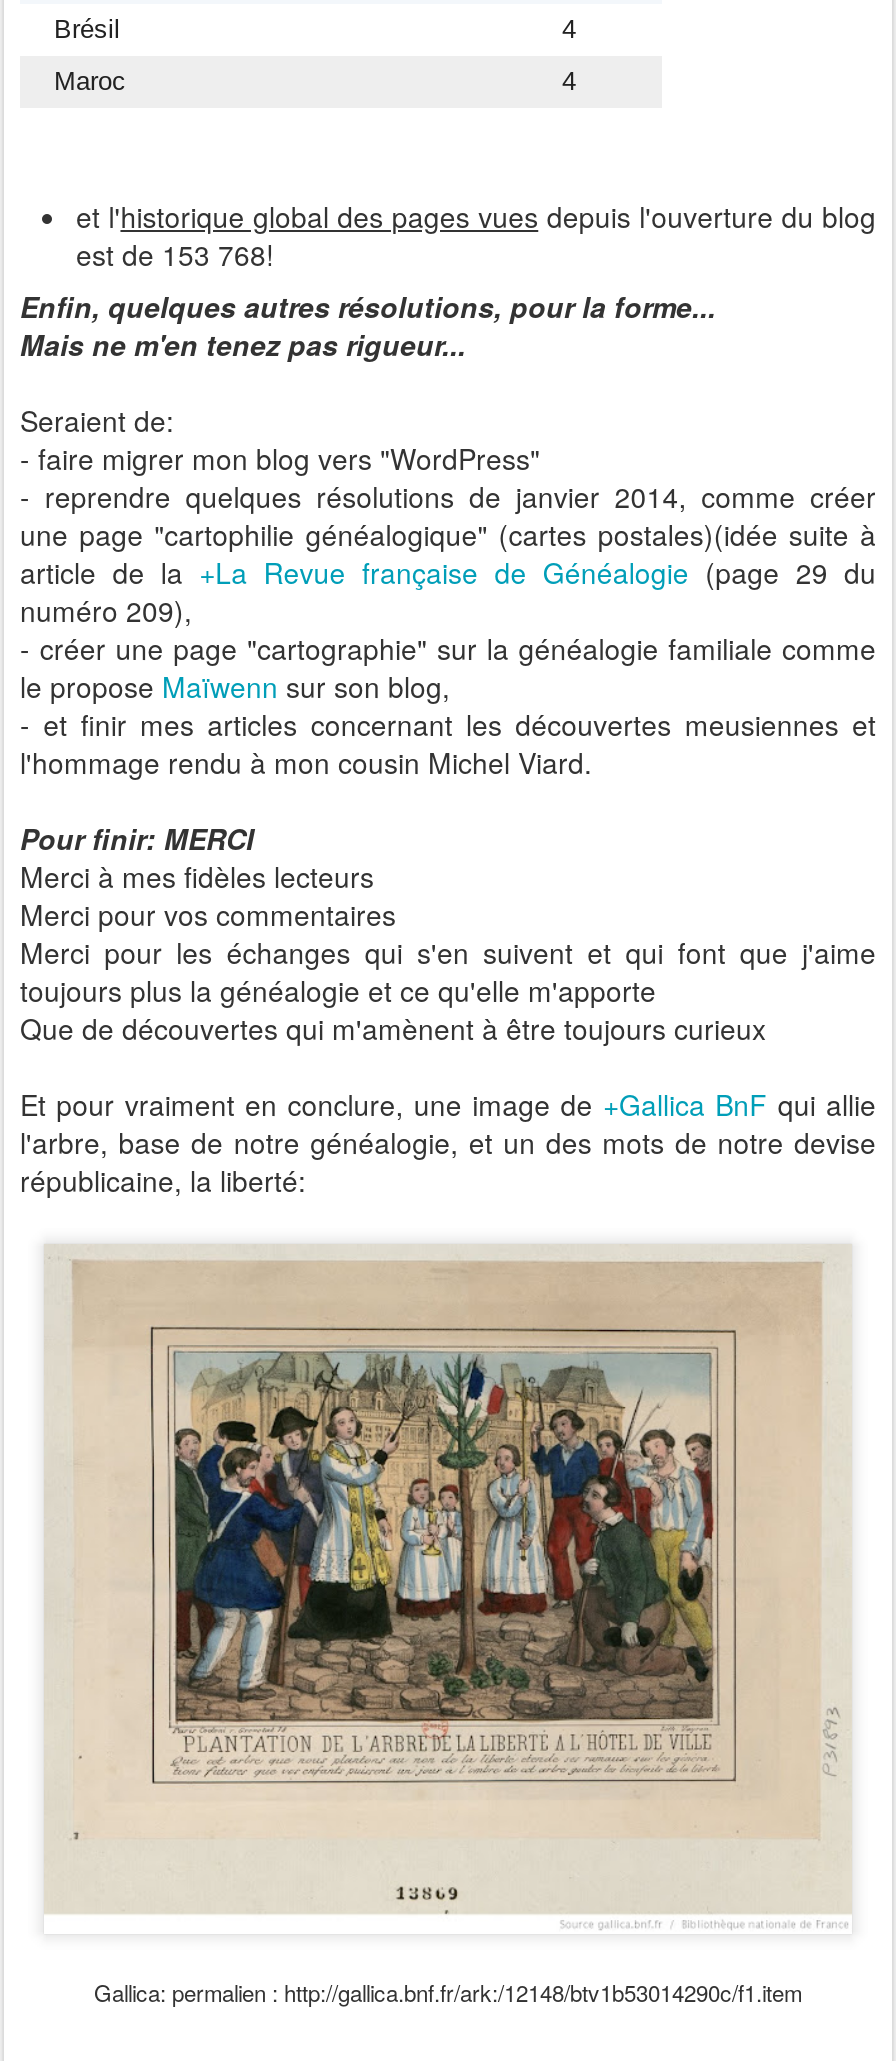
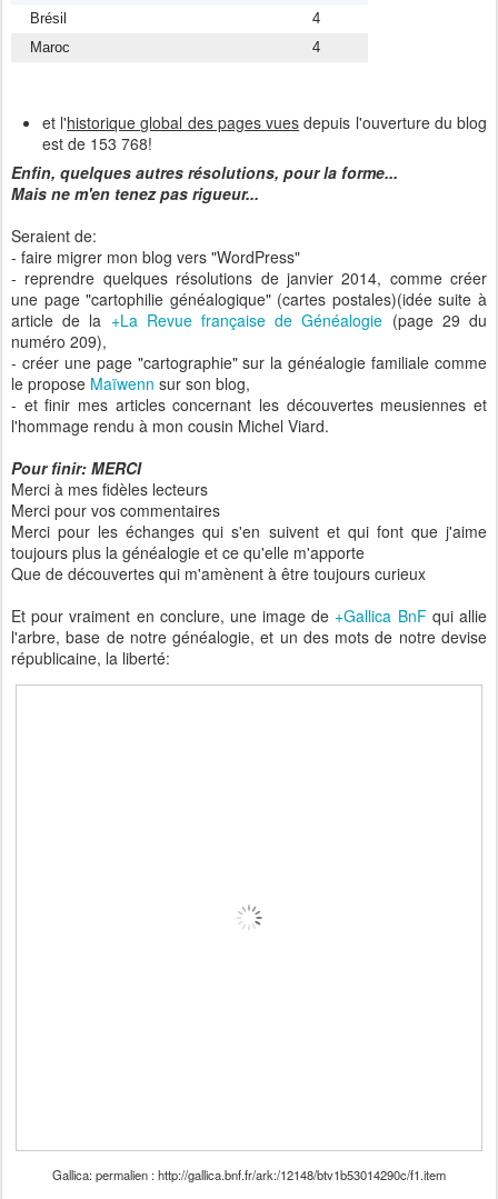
- [image]
